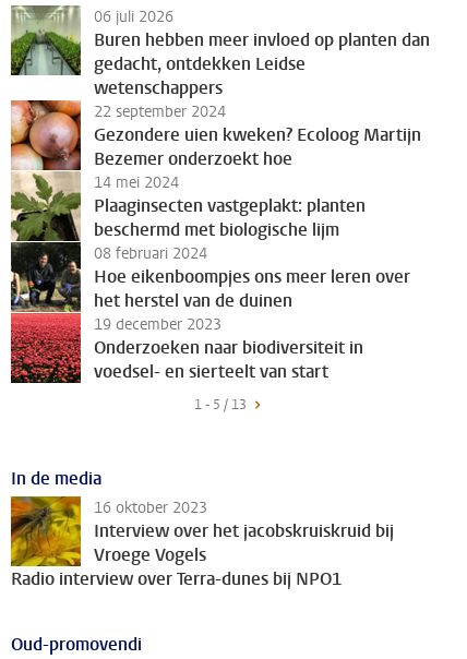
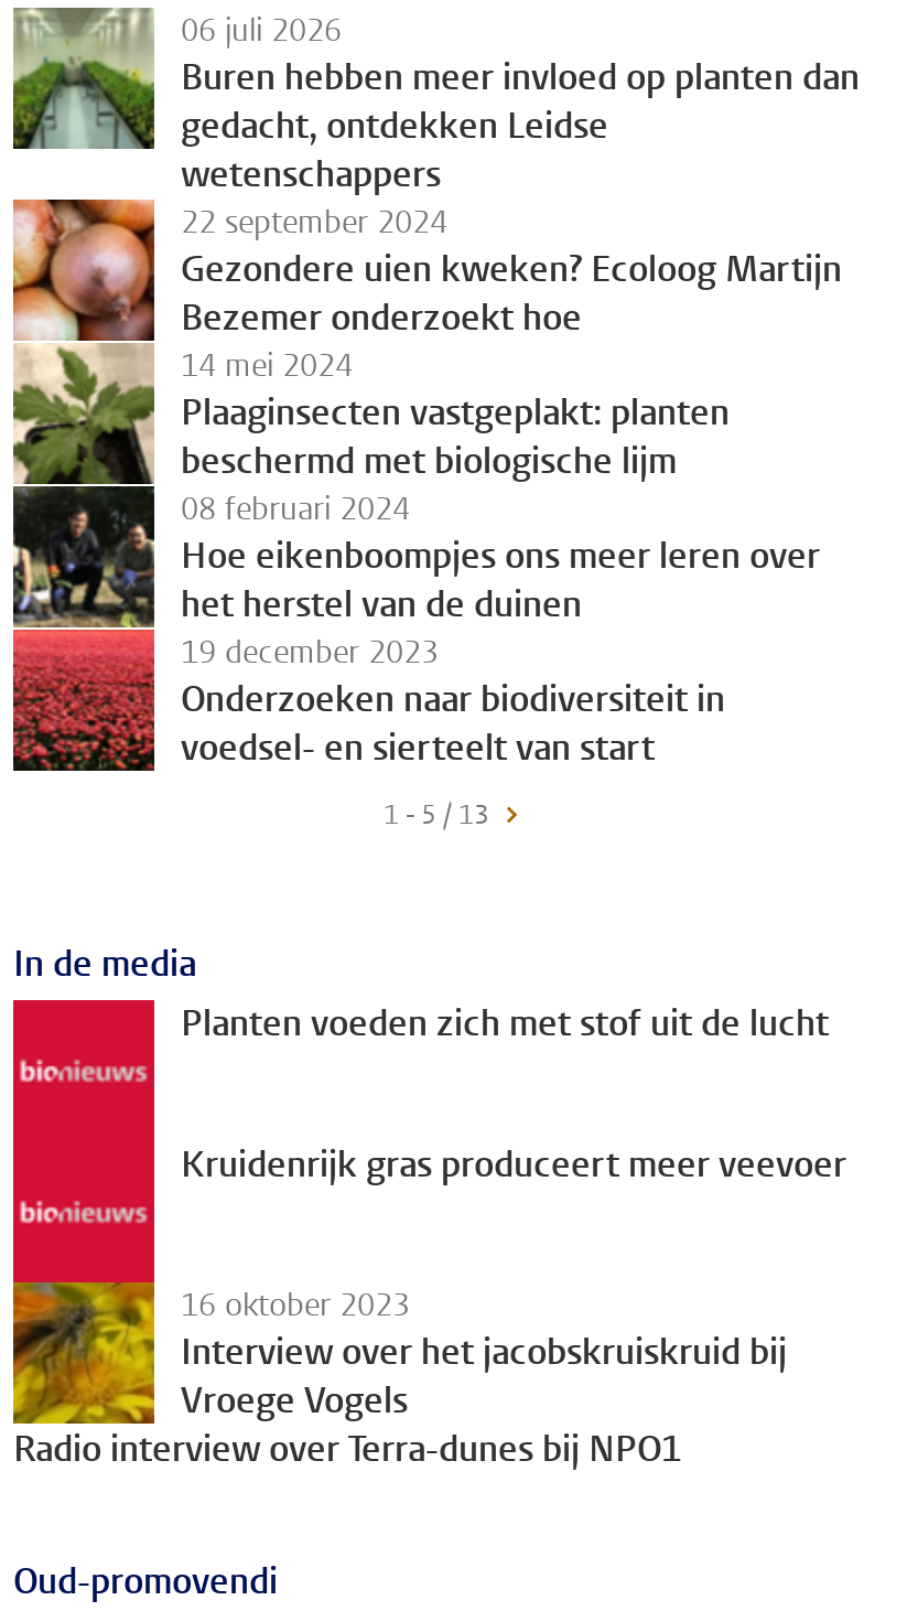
+ [image]
+ Planten voeden zich met stof uit de lucht
+ Kruidenrijk gras produceert meer veevoer
